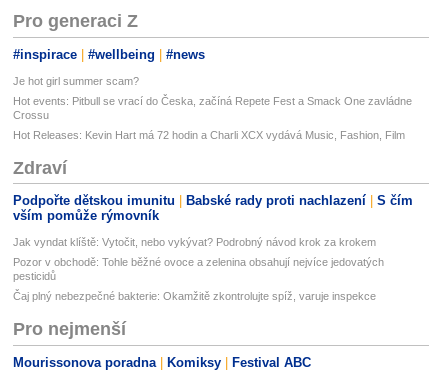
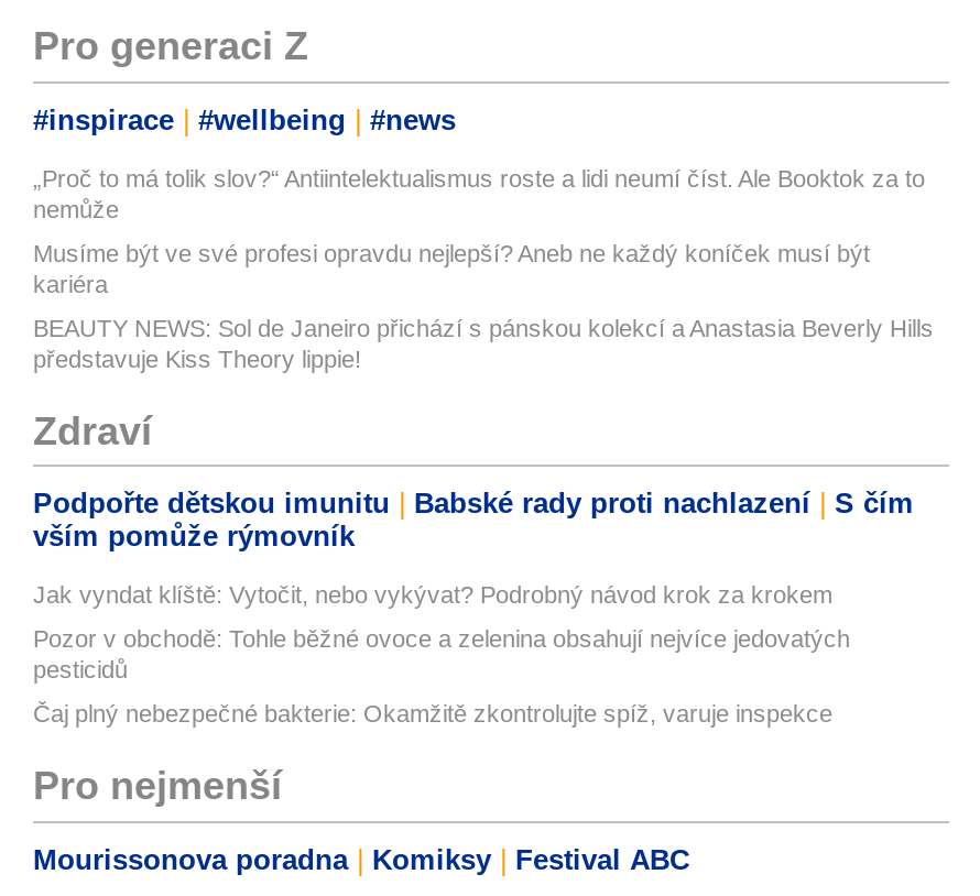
- Je hot girl summer scam?
+ „Proč to má tolik slov?“ Antiintelektualismus roste a lidi neumí číst. Ale Booktok za to
+ nemůže

- Hot events: Pitbull se vrací do Česka, začíná Repete Fest a Smack One zavládne
- Crossu
+ Musíme být ve své profesi opravdu nejlepší? Aneb ne každý koníček musí být
+ kariéra

- Hot Releases: Kevin Hart má 72 hodin a Charli XCX vydává Music, Fashion, Film
+ BEAUTY NEWS: Sol de Janeiro přichází s pánskou kolekcí a Anastasia Beverly Hills
+ představuje Kiss Theory lippie!
